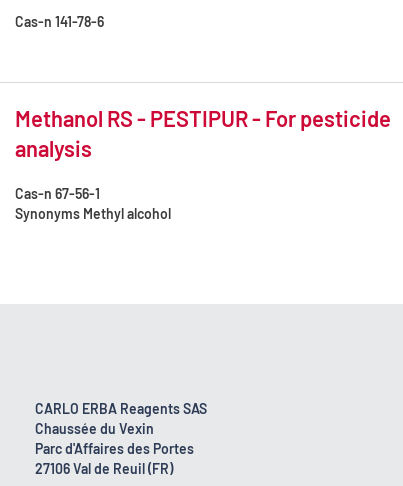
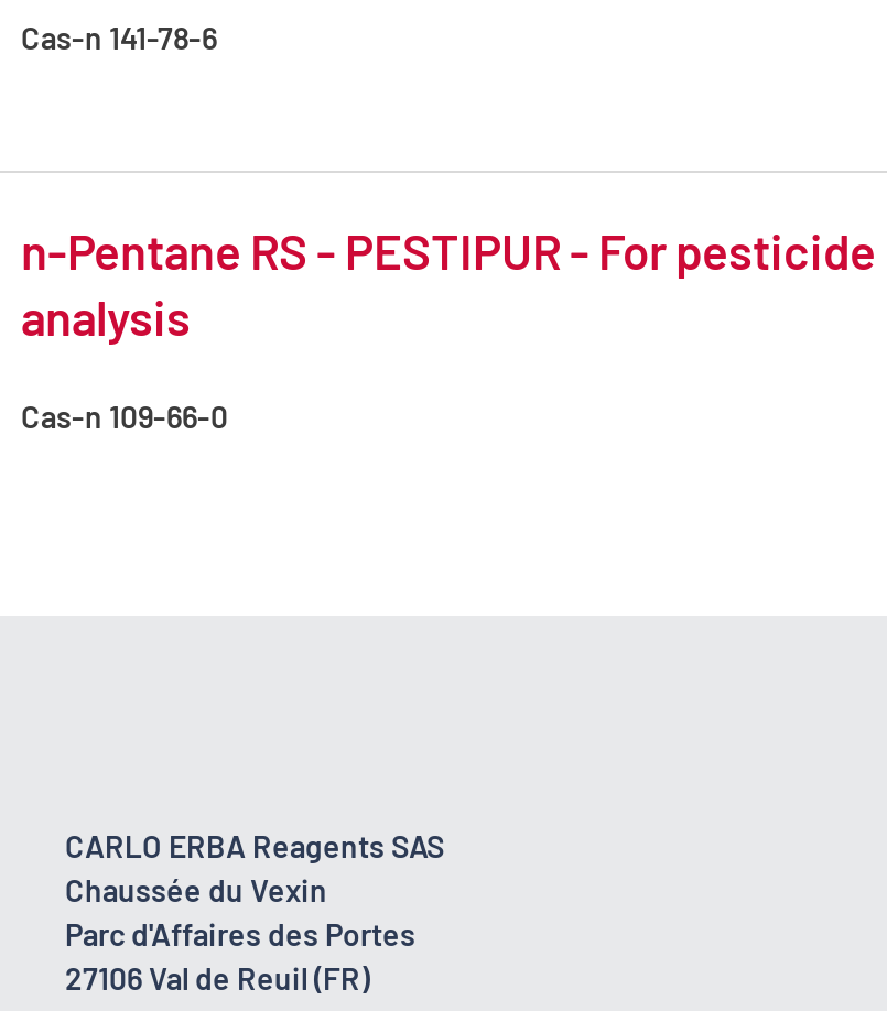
- Methanol RS - PESTIPUR - For pesticide
+ n-Pentane RS - PESTIPUR - For pesticide

- Cas-n 67-56-1
- Synonyms Methyl alcohol
+ Cas-n 109-66-0
